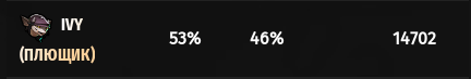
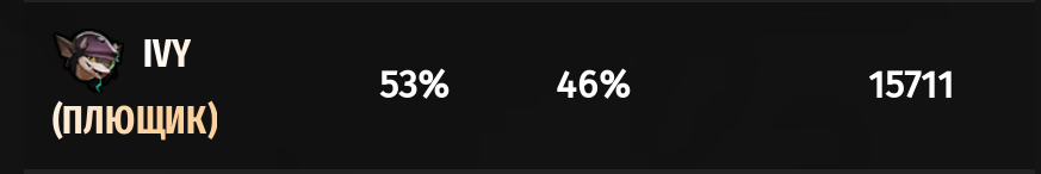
- 14702
+ 15711
